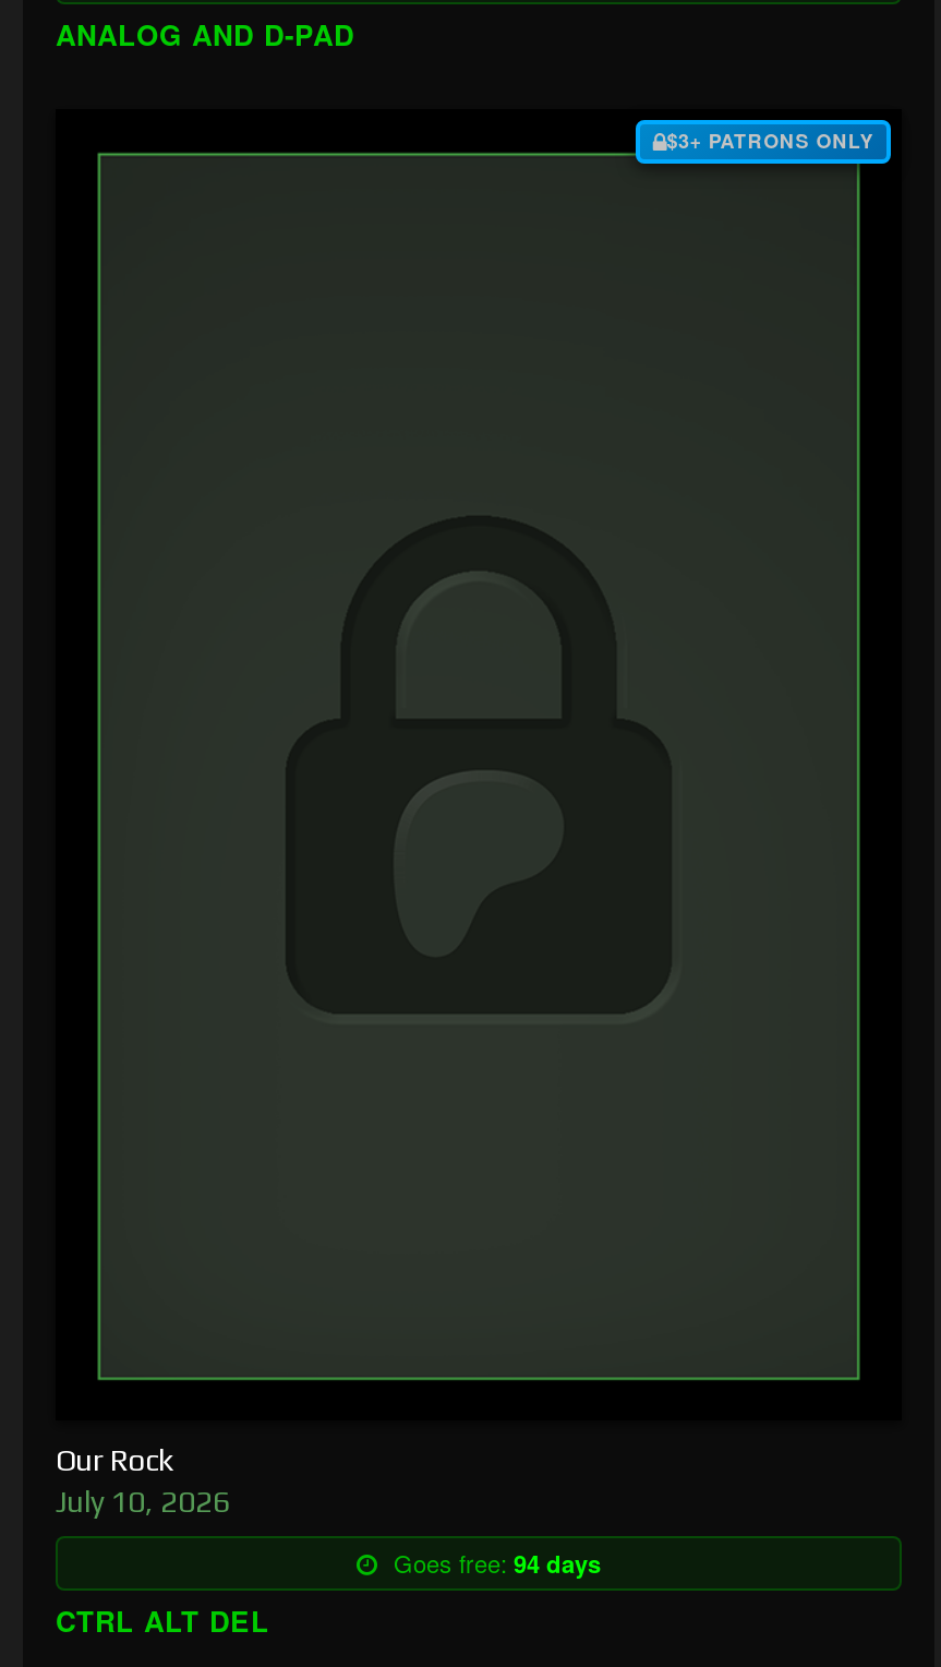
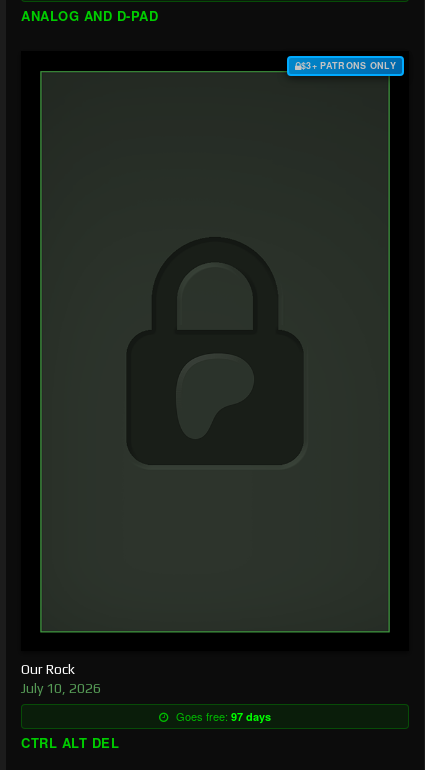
- Goes free: 94 days
+ Goes free: 97 days
